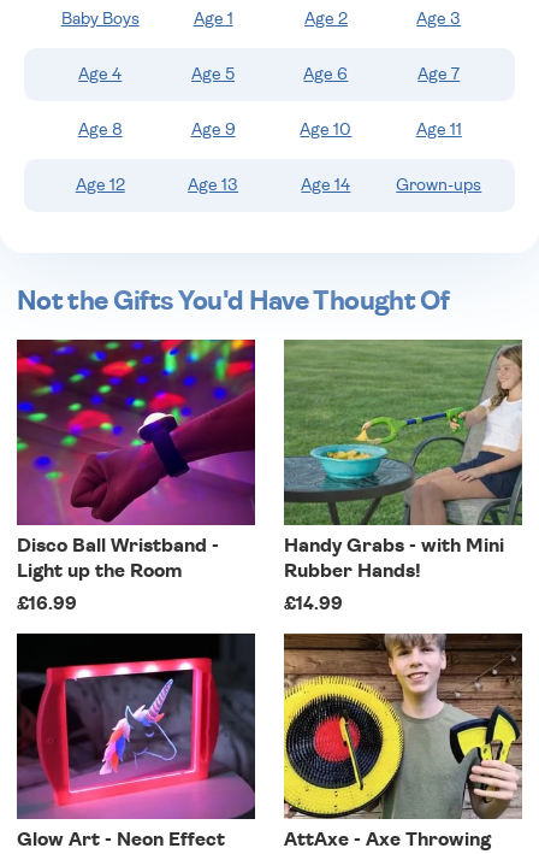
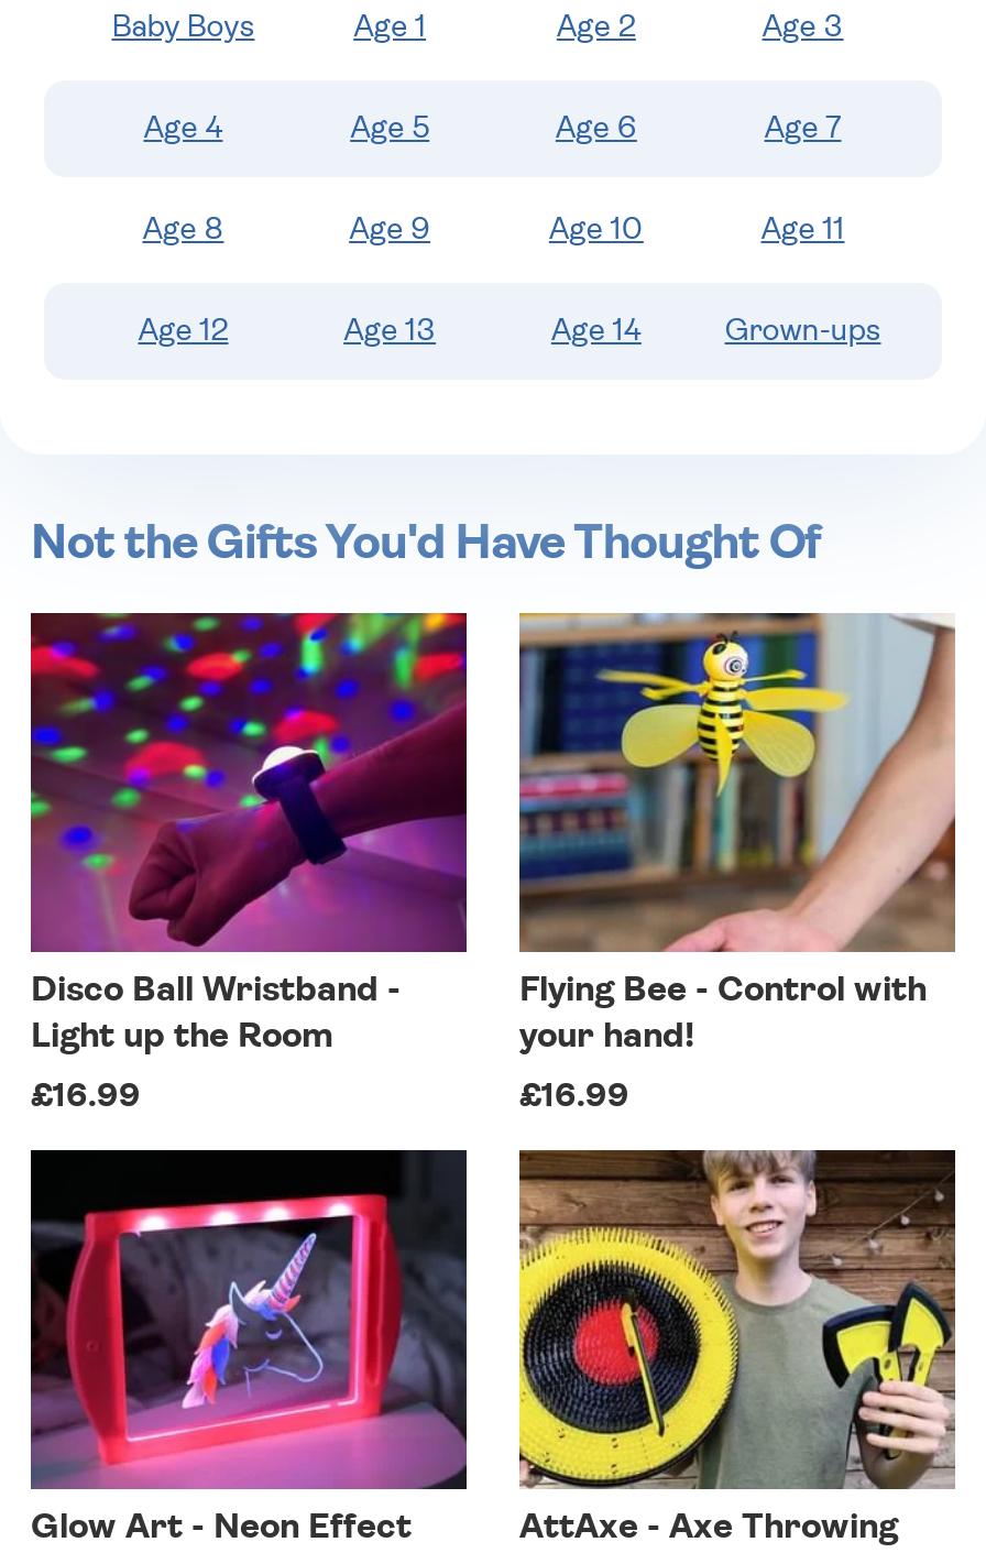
- [image]
- Handy Grabs - with Mini
- Rubber Hands!
+ [image]
+ Flying Bee - Control with
+ your hand!

- £14.99
+ £16.99
